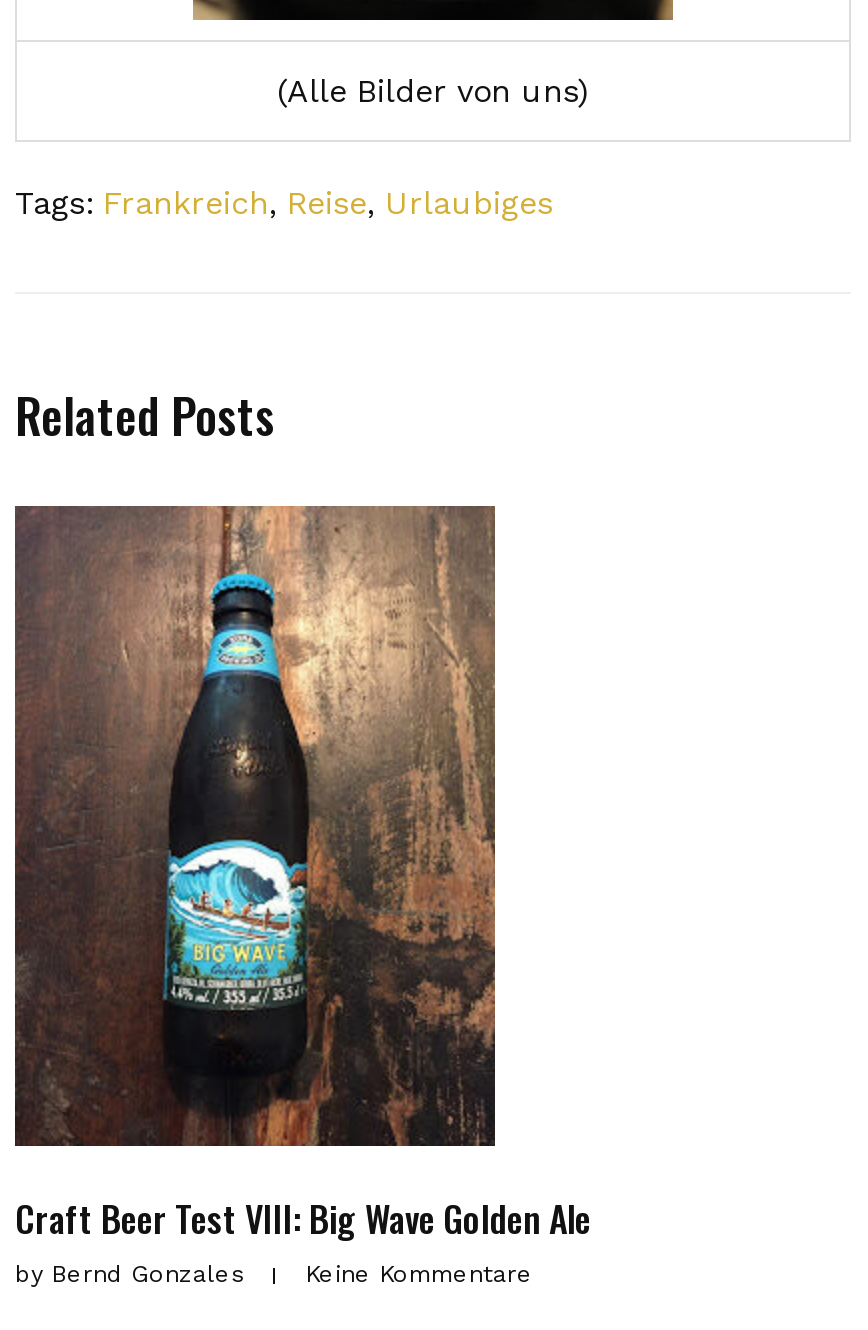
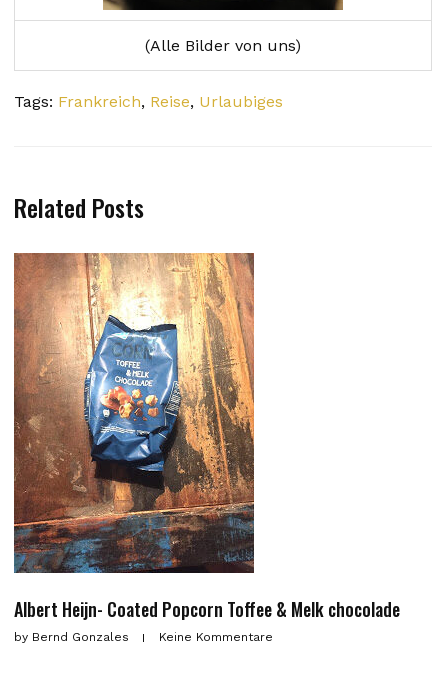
- [image]
- Craft Beer Test VIII: Big Wave Golden Ale
+ [image]
+ Albert Heijn- Coated Popcorn Toffee & Melk chocolade
